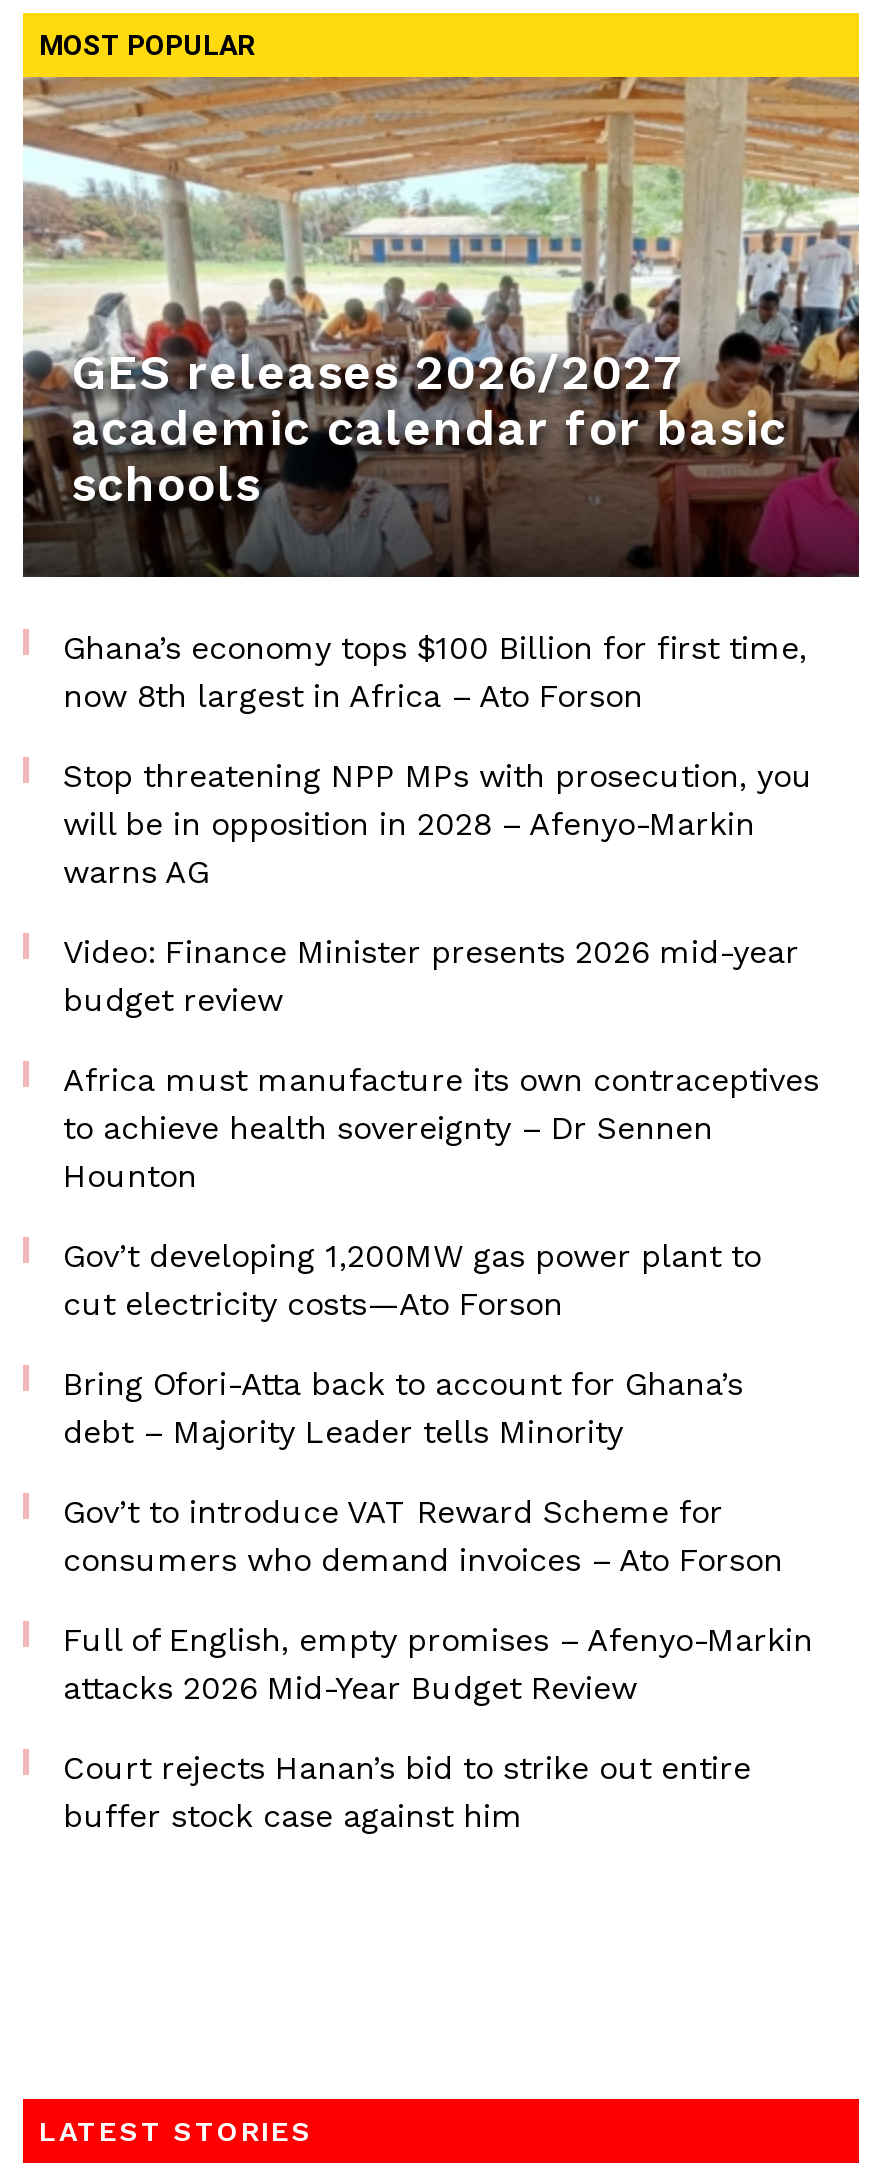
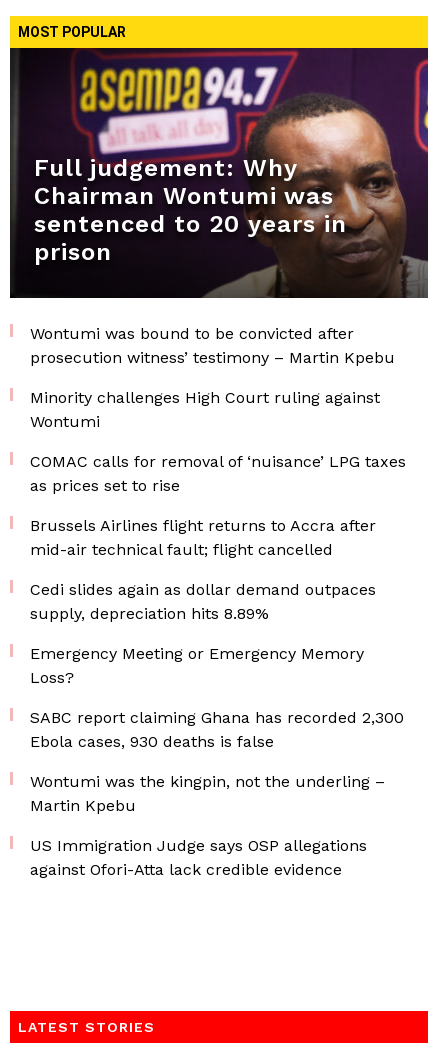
- [image]
- GES releases 2026/2027
- academic calendar for basic
- schools
+ [image]
+ Full judgement: Why
+ Chairman Wontumi was
+ sentenced to 20 years in
+ prison

- Ghana’s economy tops $100 Billion for first time,
- now 8th largest in Africa – Ato Forson
+ Wontumi was bound to be convicted after
+ prosecution witness’ testimony – Martin Kpebu

- Stop threatening NPP MPs with prosecution, you
- will be in opposition in 2028 – Afenyo-Markin
- warns AG
+ Minority challenges High Court ruling against
+ Wontumi

- Video: Finance Minister presents 2026 mid-year
- budget review
+ COMAC calls for removal of ‘nuisance’ LPG taxes
+ as prices set to rise

- Africa must manufacture its own contraceptives
- to achieve health sovereignty – Dr Sennen
- Hounton
+ Brussels Airlines flight returns to Accra after
+ mid-air technical fault; flight cancelled

- Gov’t developing 1,200MW gas power plant to
- cut electricity costs—Ato Forson
+ Cedi slides again as dollar demand outpaces
+ supply, depreciation hits 8.89%

- Bring Ofori-Atta back to account for Ghana’s
- debt – Majority Leader tells Minority
+ Emergency Meeting or Emergency Memory
+ Loss?

- Gov’t to introduce VAT Reward Scheme for
- consumers who demand invoices – Ato Forson
+ SABC report claiming Ghana has recorded 2,300
+ Ebola cases, 930 deaths is false

- Full of English, empty promises – Afenyo-Markin
- attacks 2026 Mid-Year Budget Review
+ Wontumi was the kingpin, not the underling –
+ Martin Kpebu

- Court rejects Hanan’s bid to strike out entire
- buffer stock case against him
+ US Immigration Judge says OSP allegations
+ against Ofori-Atta lack credible evidence
